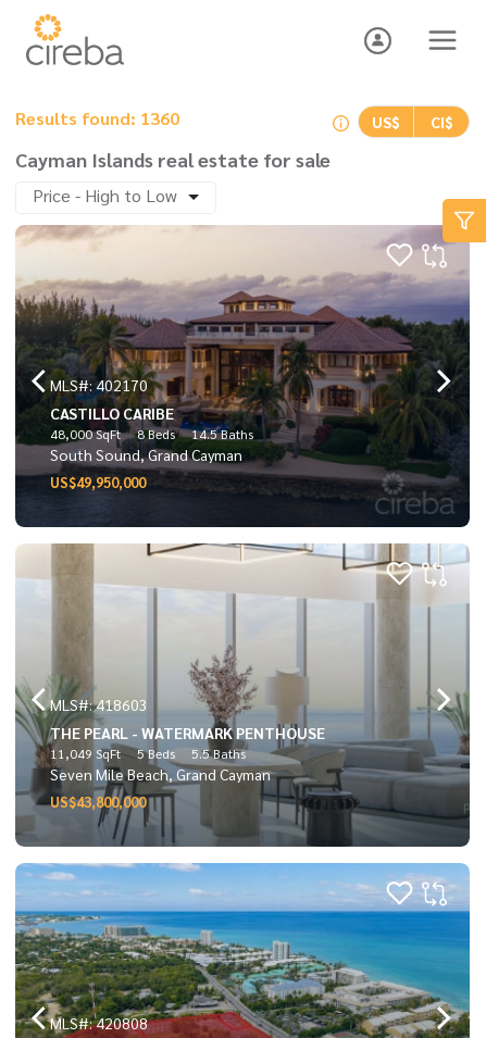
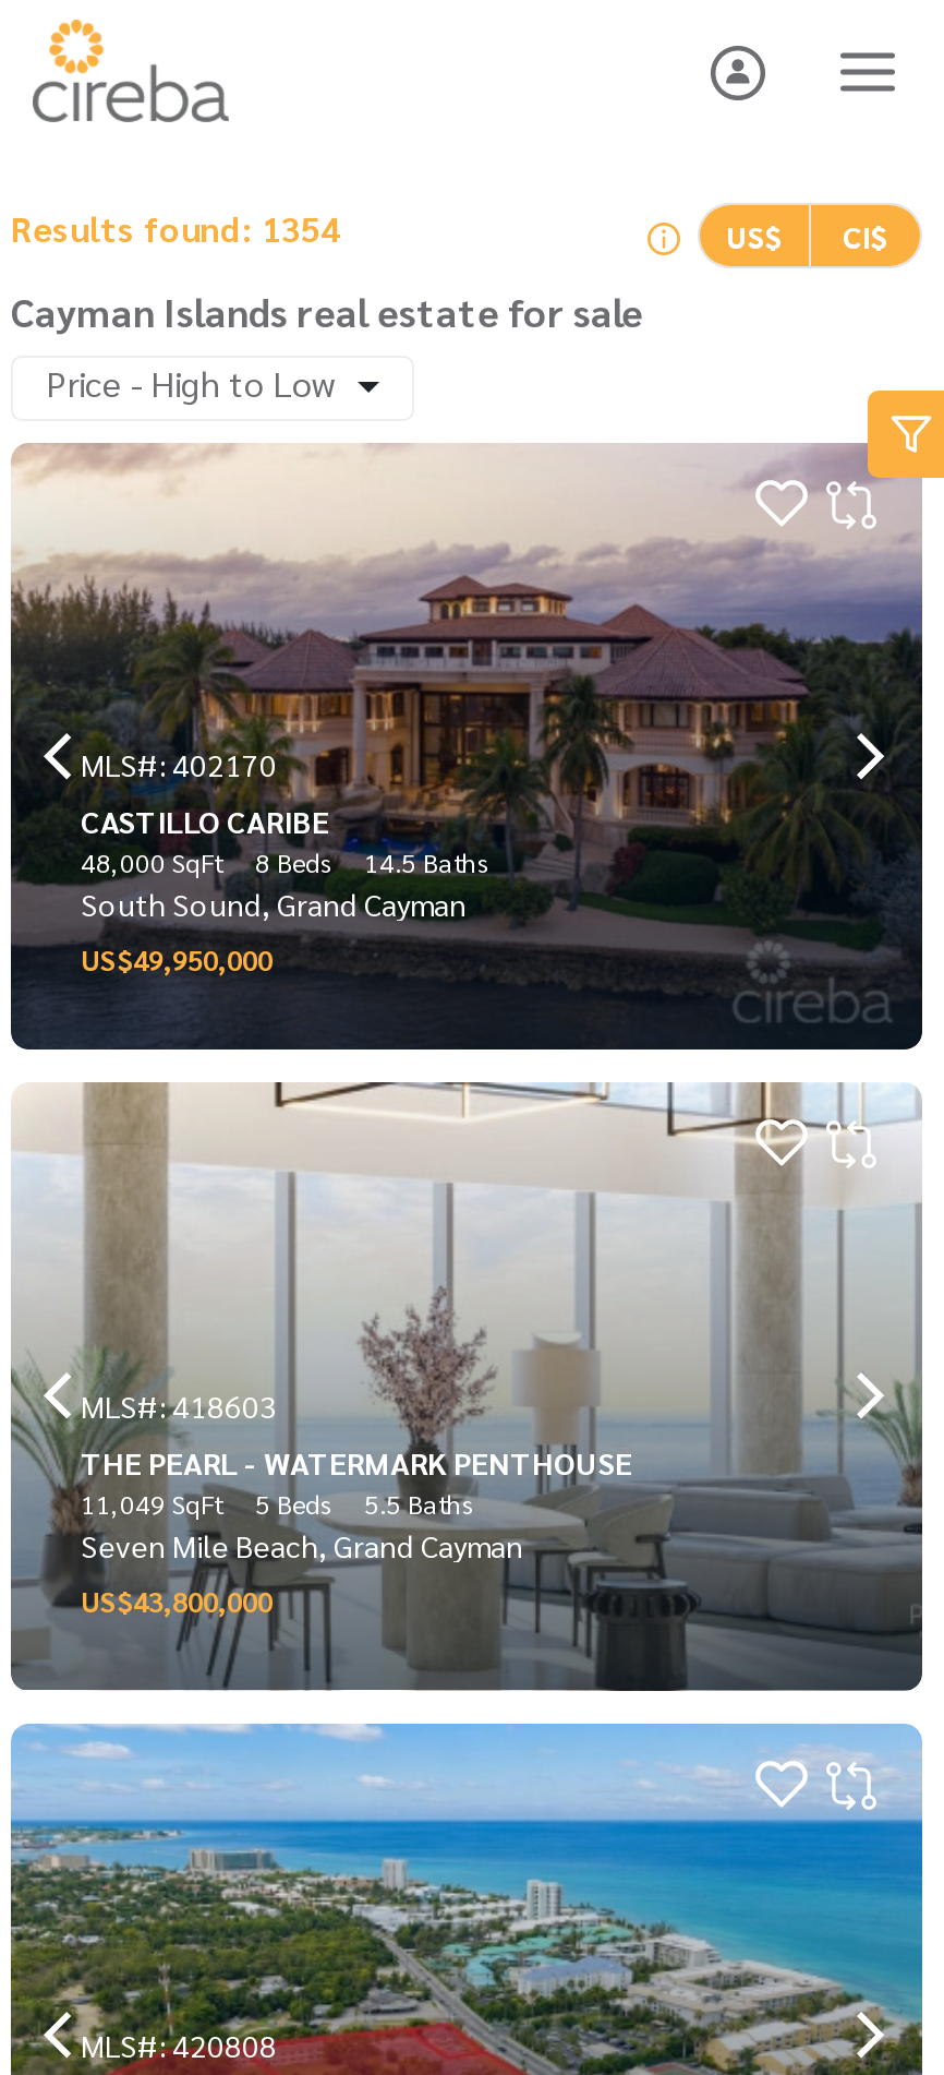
- Results found: 1360
+ Results found: 1354
